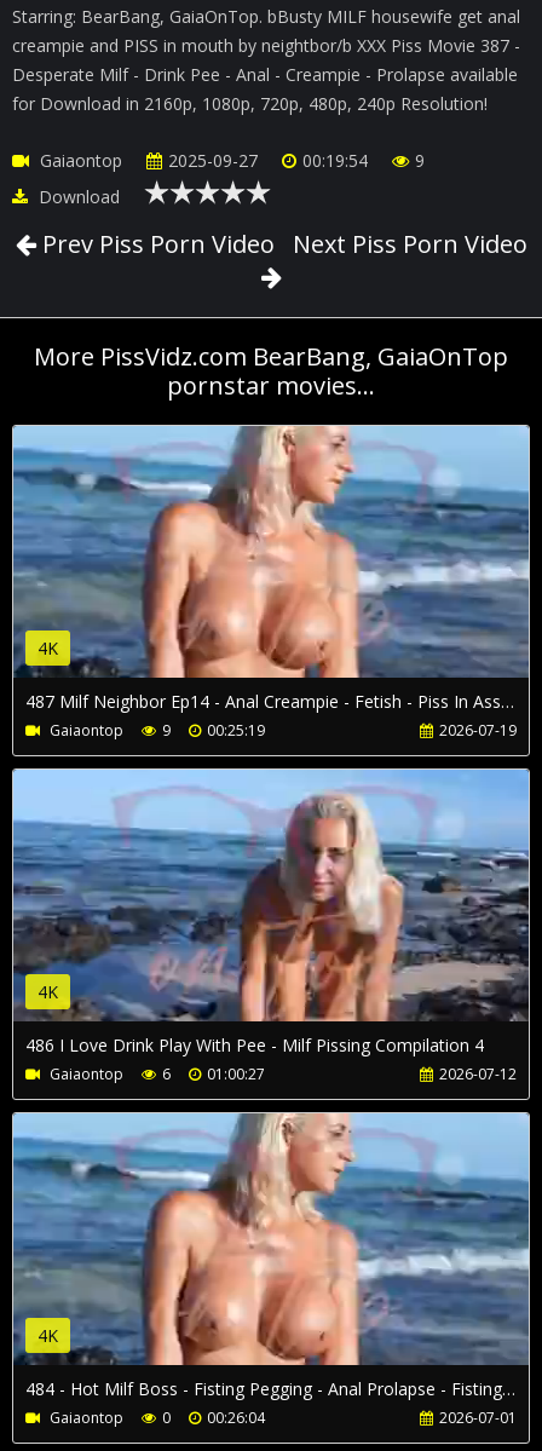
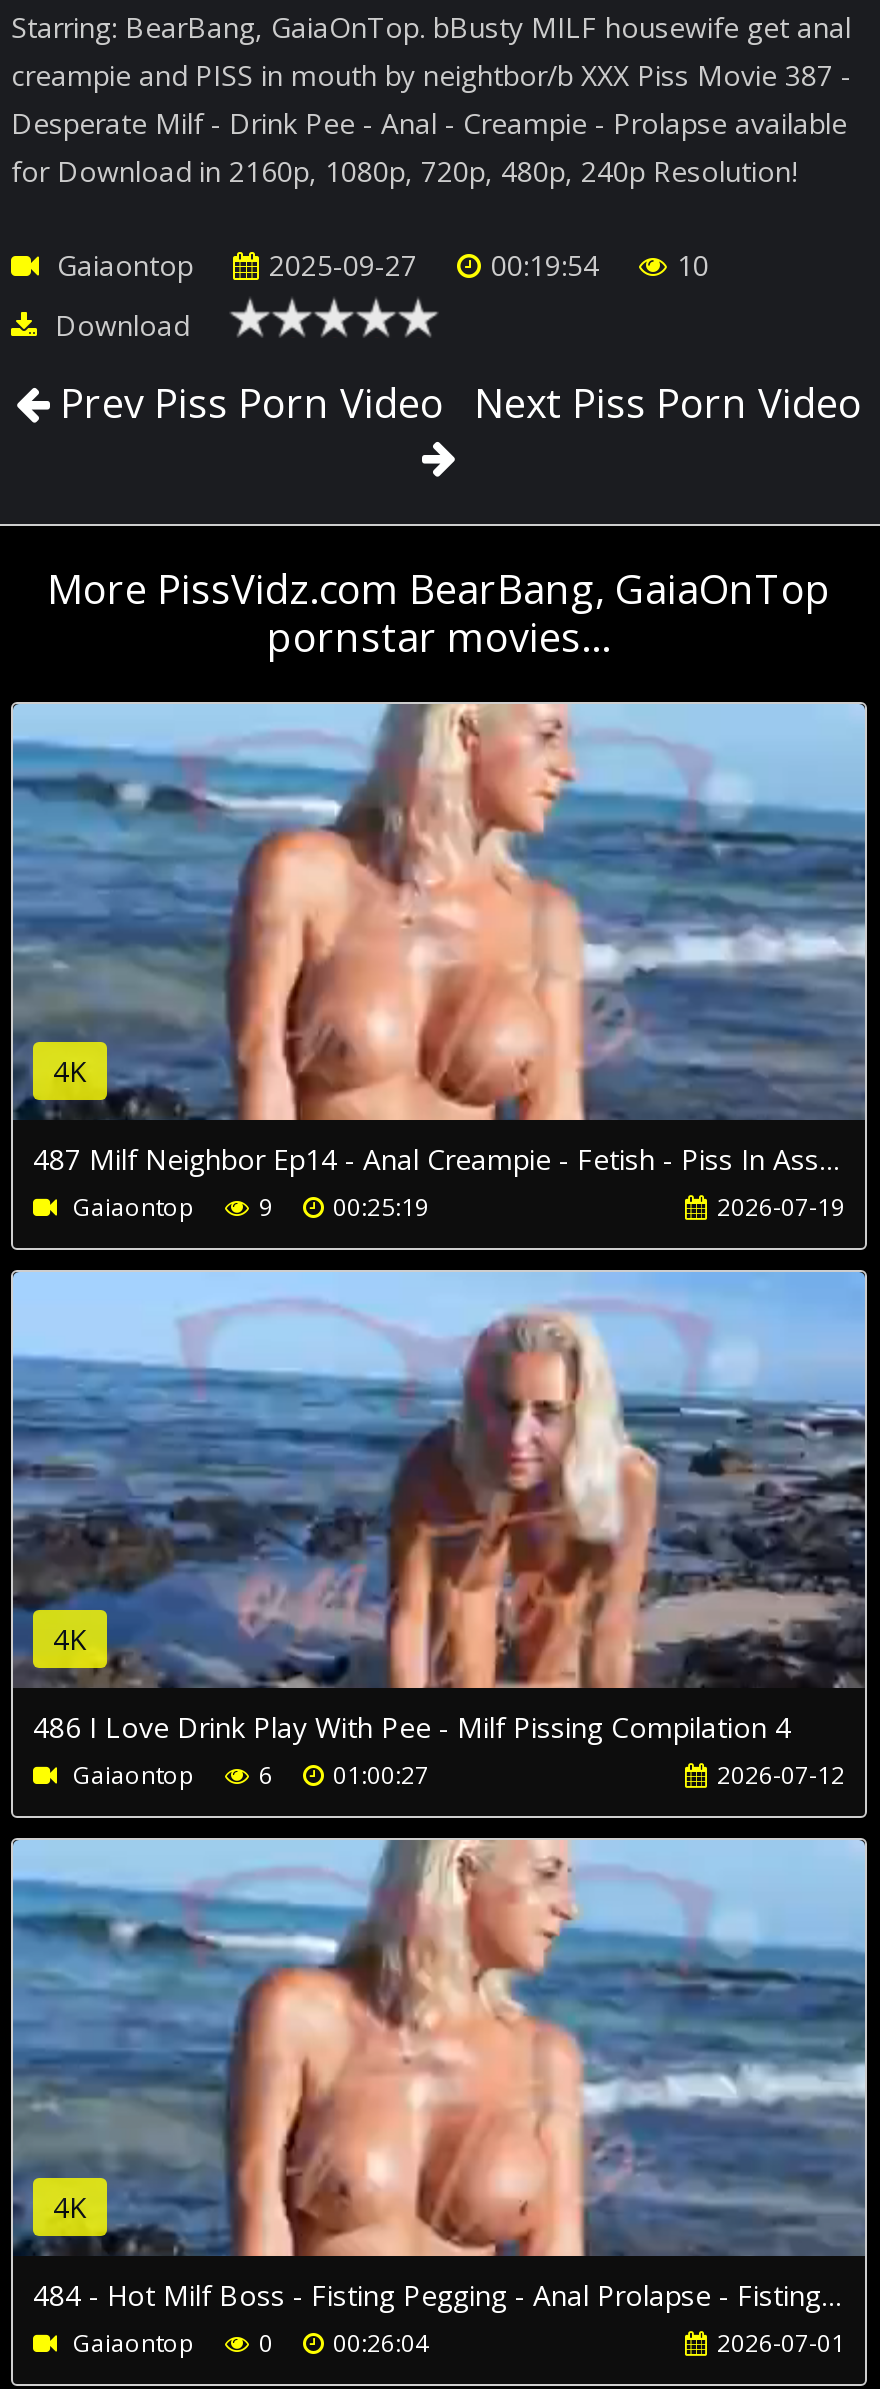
- 9
+ 10
